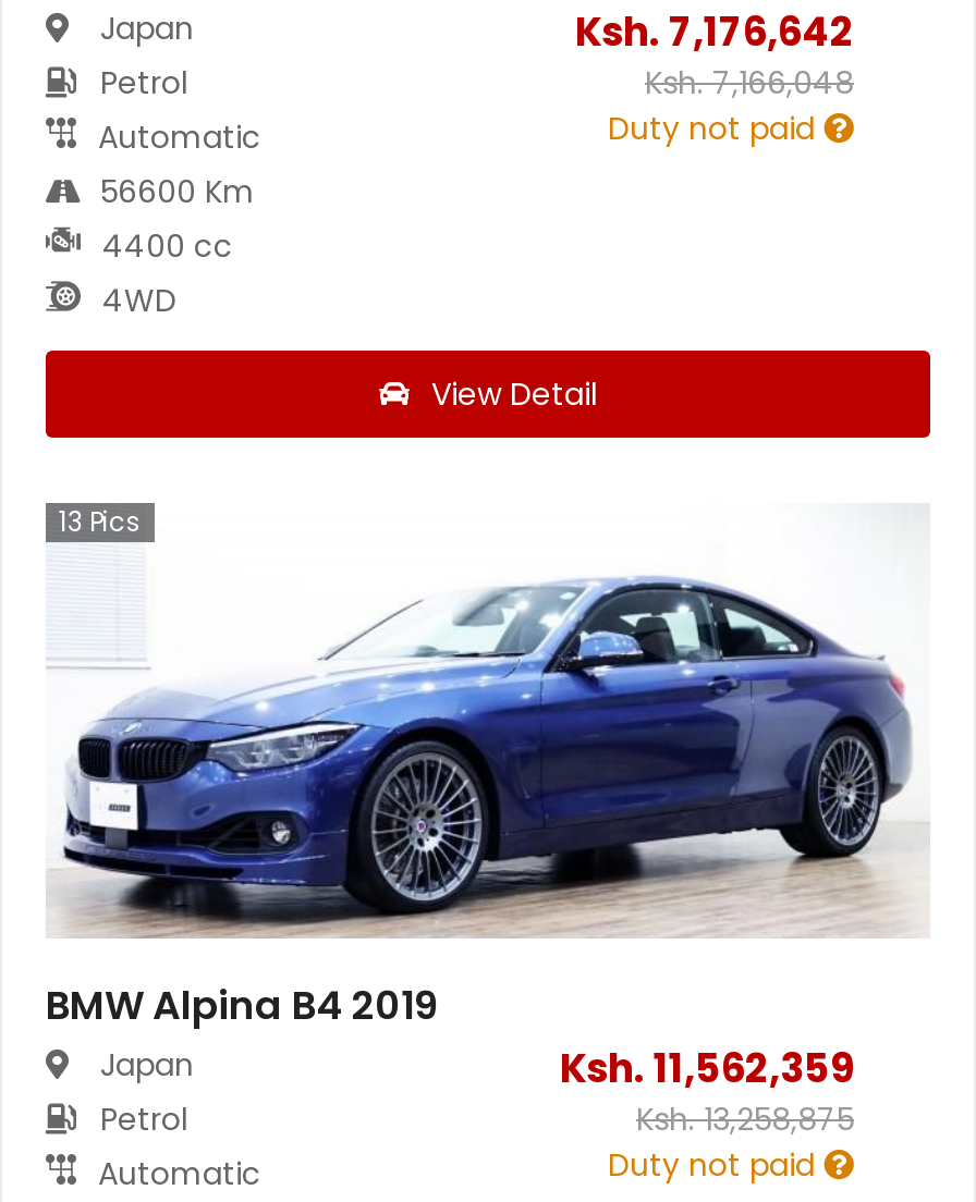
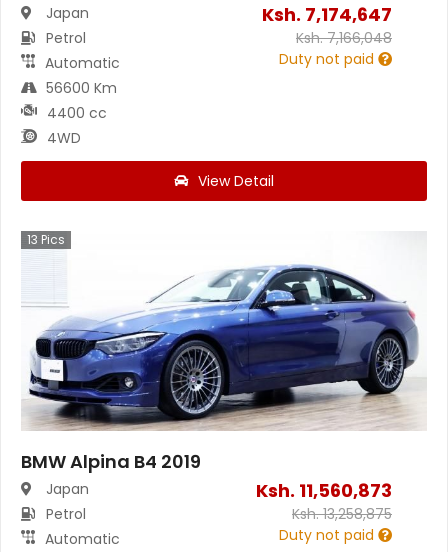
- Ksh. 7,176,642
+ Ksh. 7,174,647

- Ksh. 11,562,359
+ Ksh. 11,560,873
